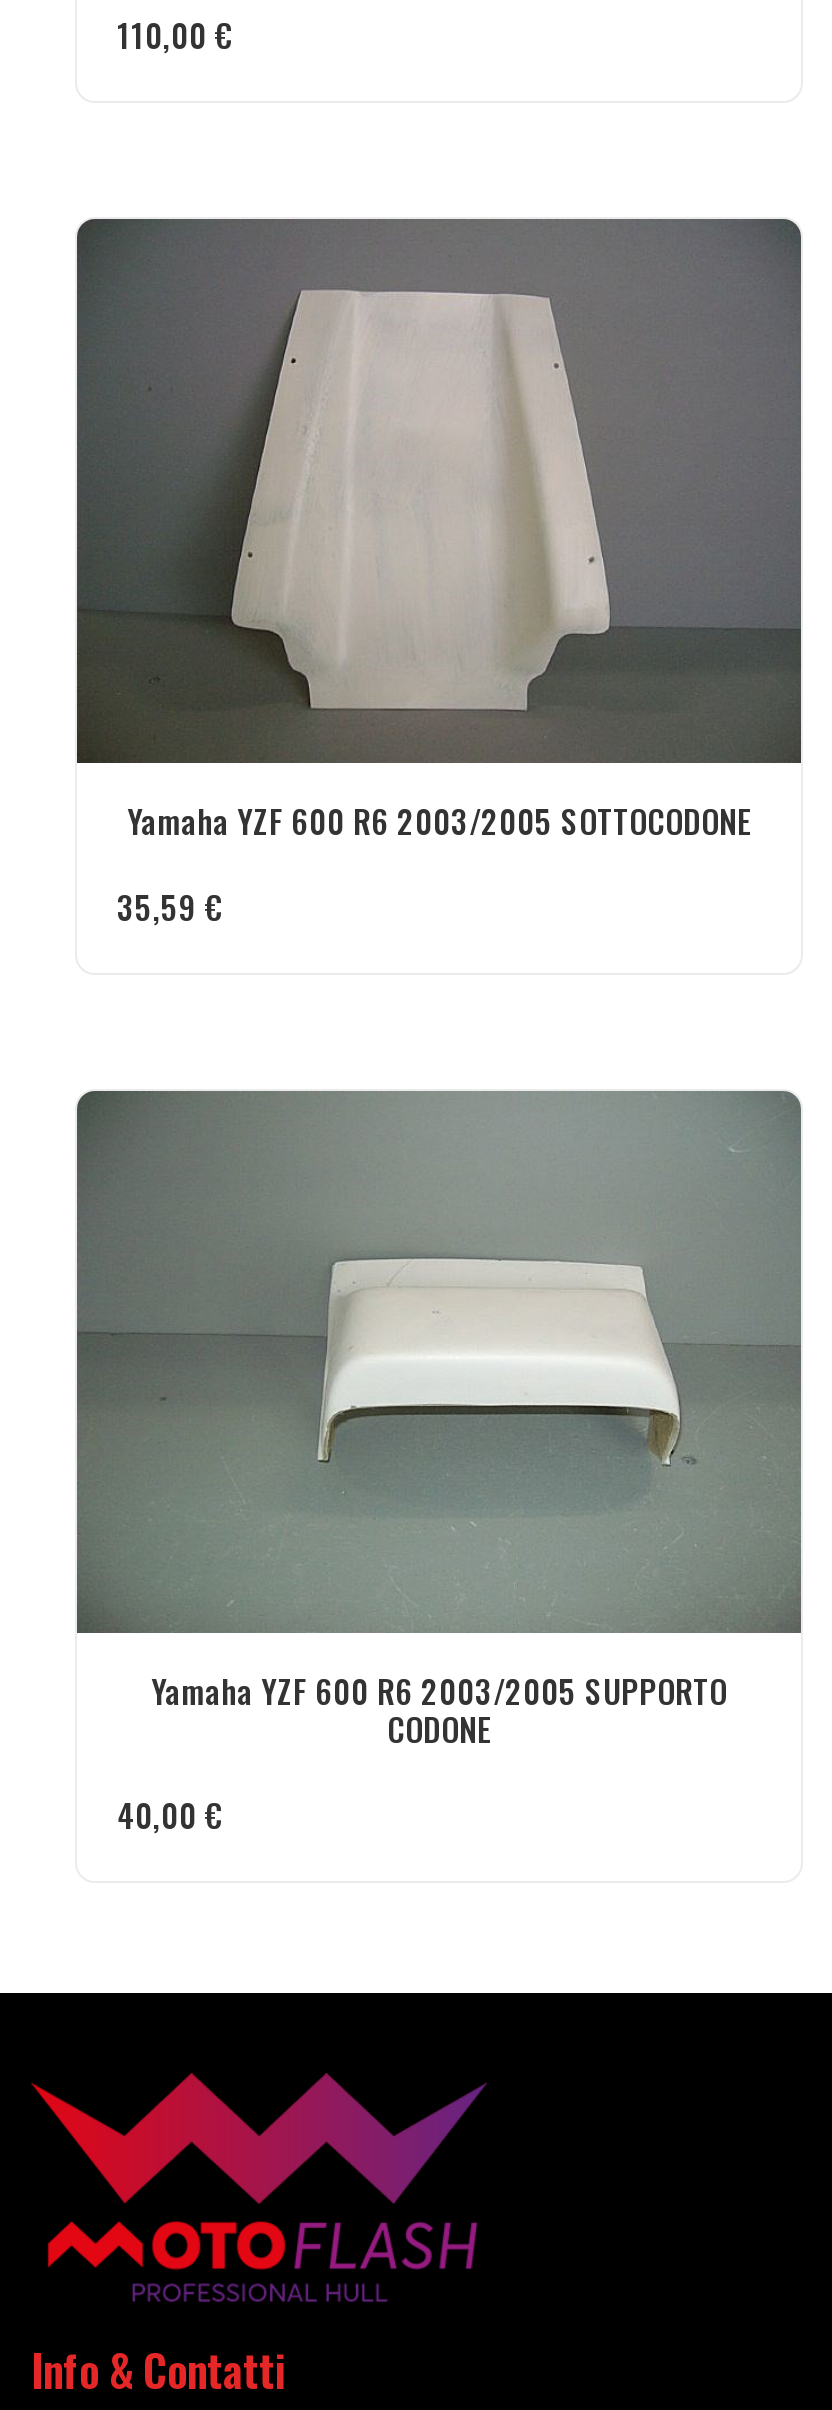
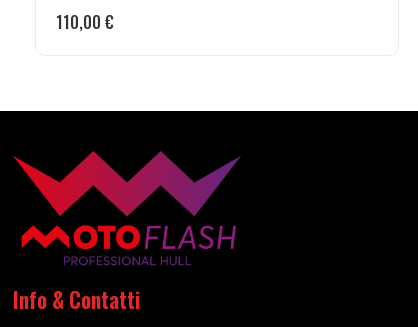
- [image]
- Yamaha YZF 600 R6 2003/2005 SOTTOCODONE
- 35,59 €

- [image]
- Yamaha YZF 600 R6 2003/2005 SUPPORTO
- CODONE
- 40,00 €
